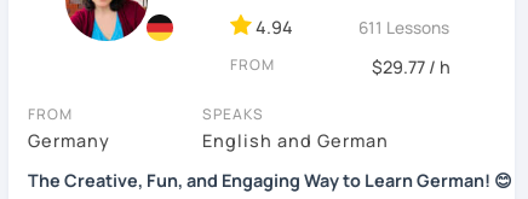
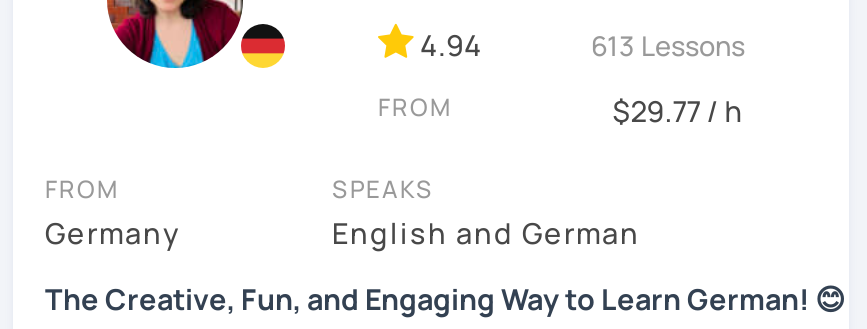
- 611 Lessons
+ 613 Lessons
